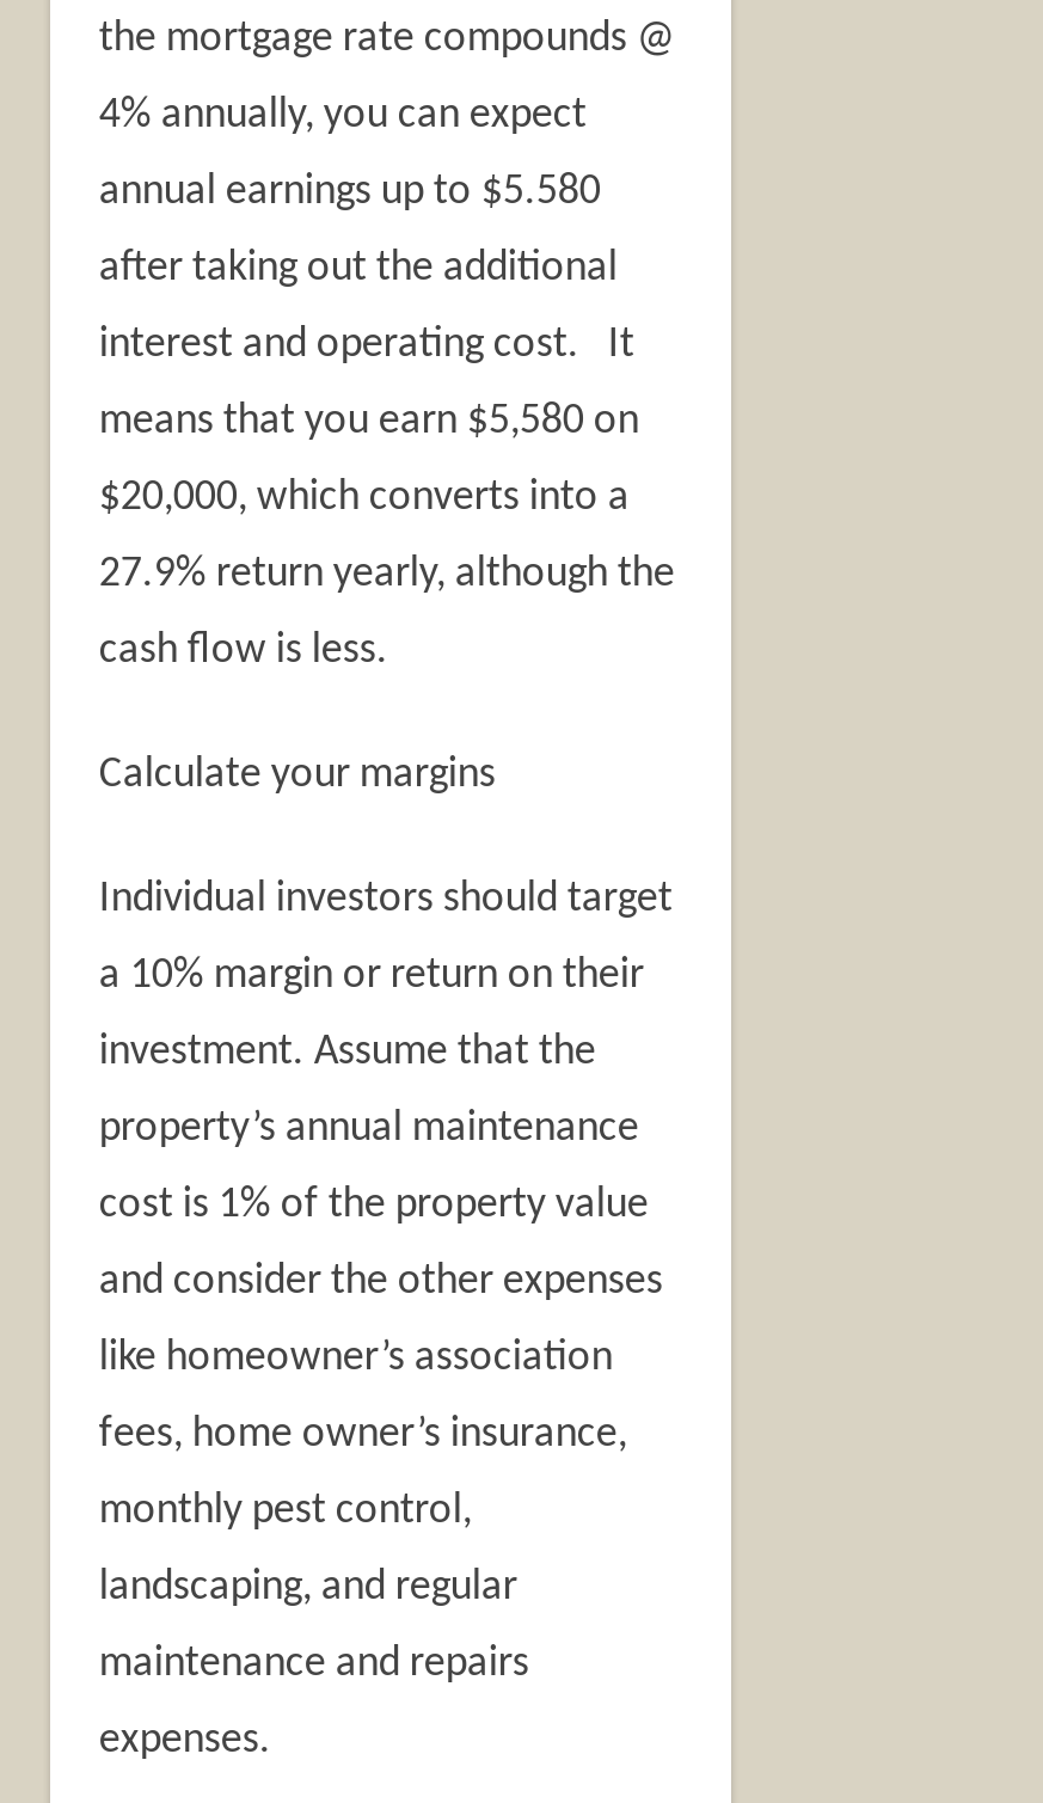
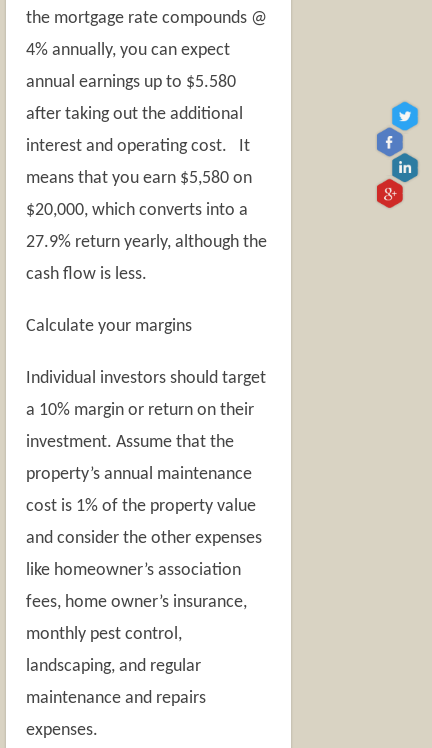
+ [image]
